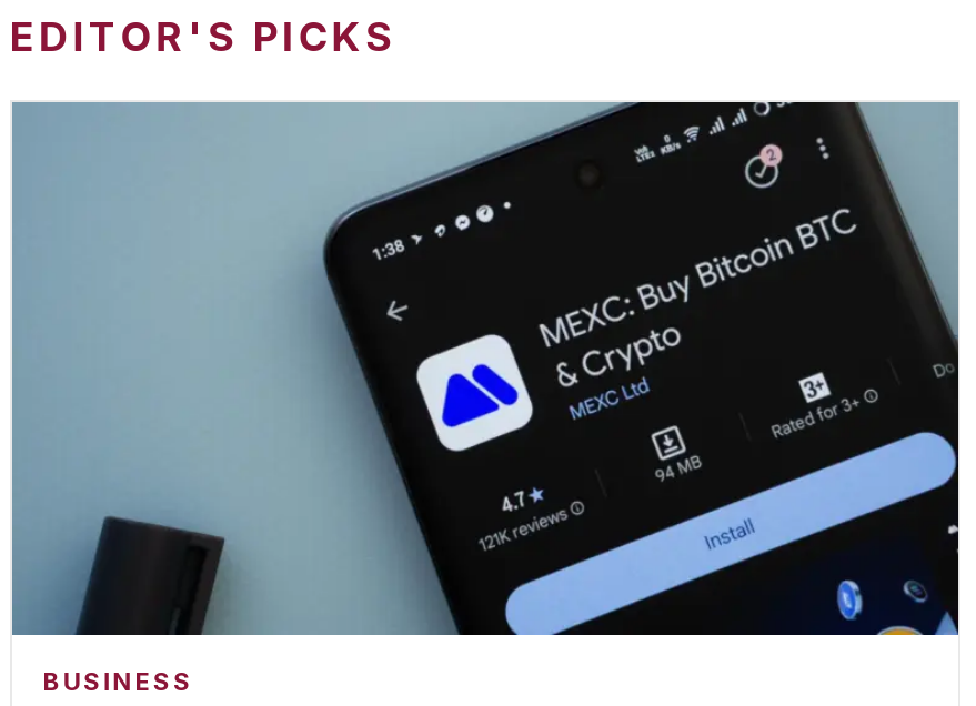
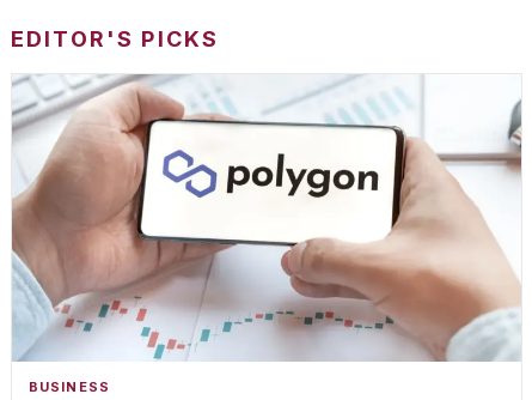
- [image]
+ [image]
